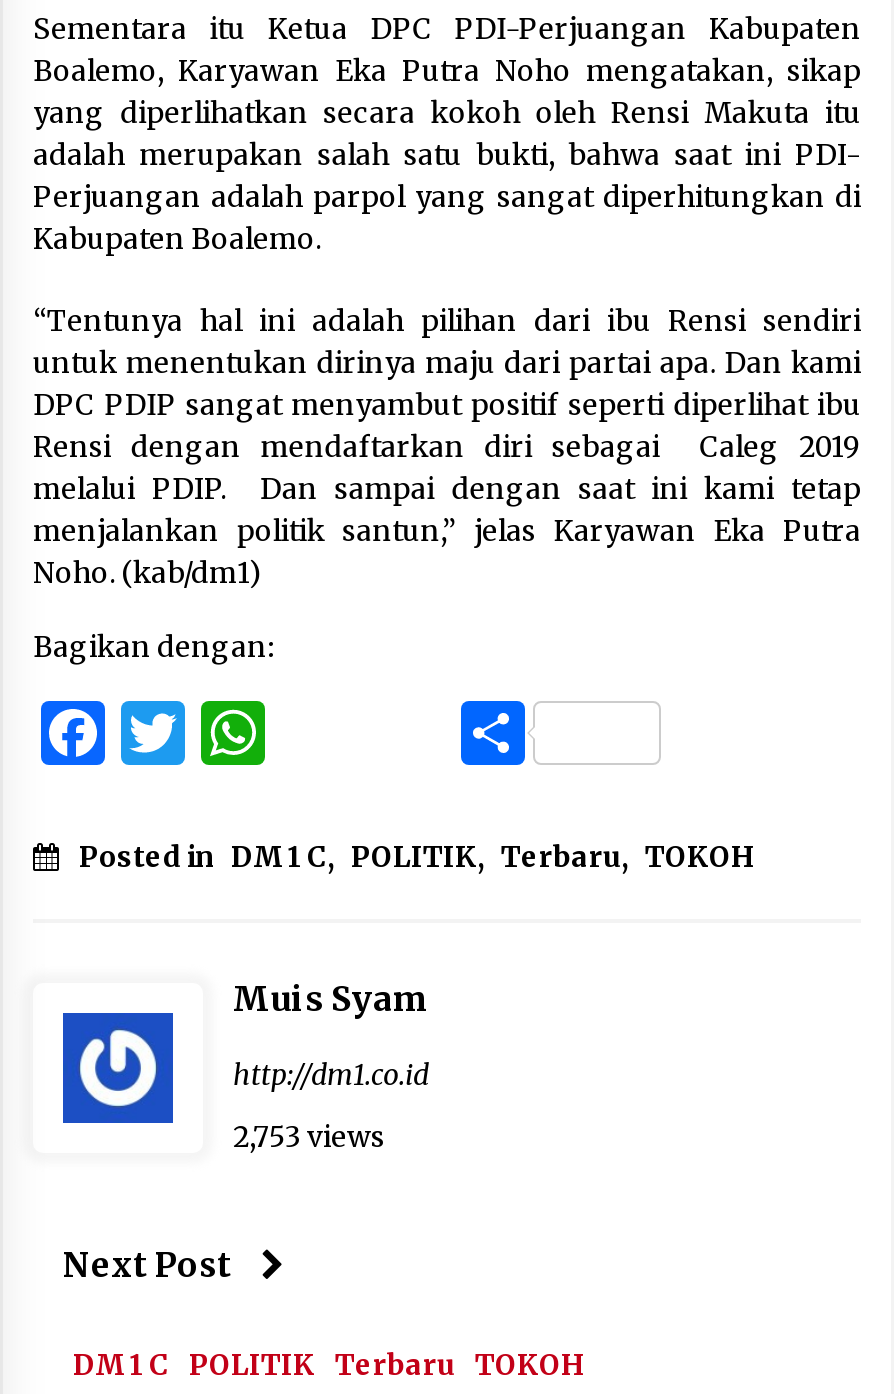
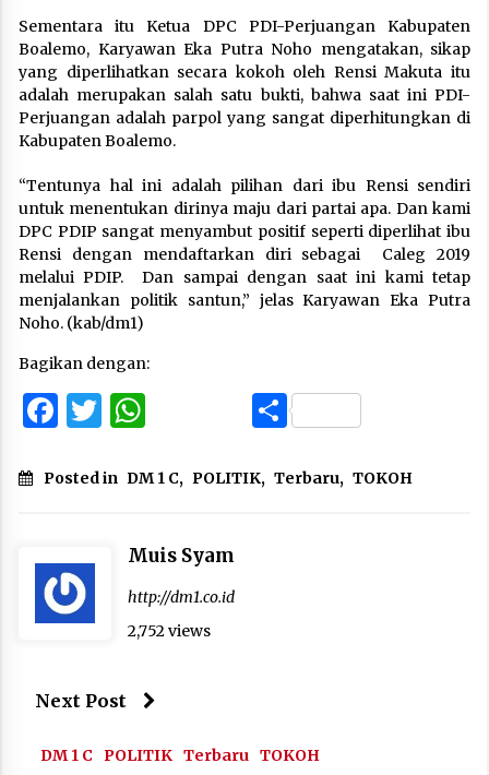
- 2,753 views
+ 2,752 views
